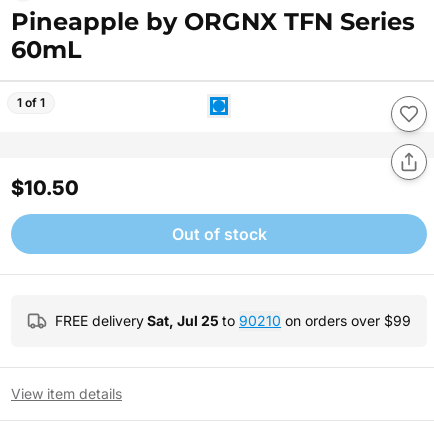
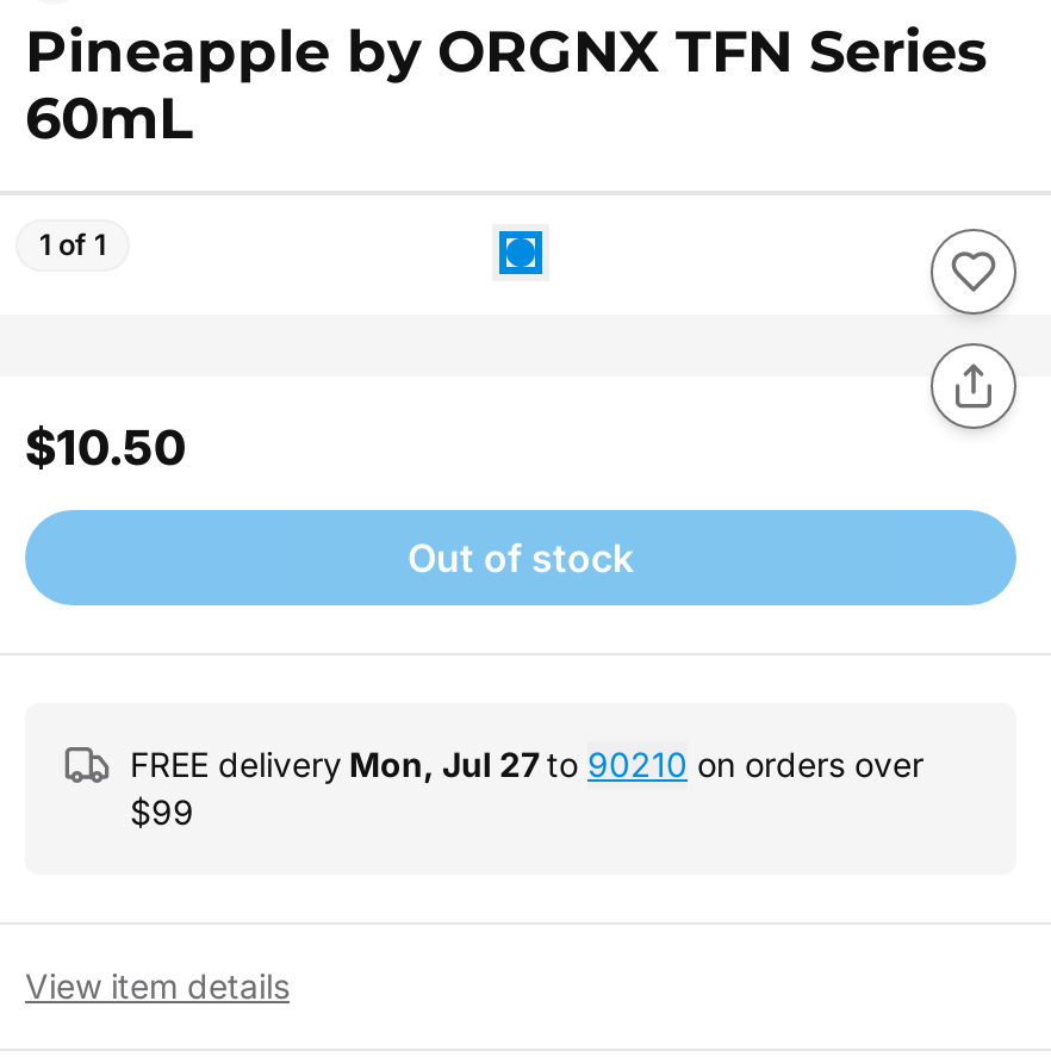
- FREE delivery Sat, Jul 25 to 90210 on orders over $99
+ FREE delivery Mon, Jul 27 to 90210 on orders over
+ $99
